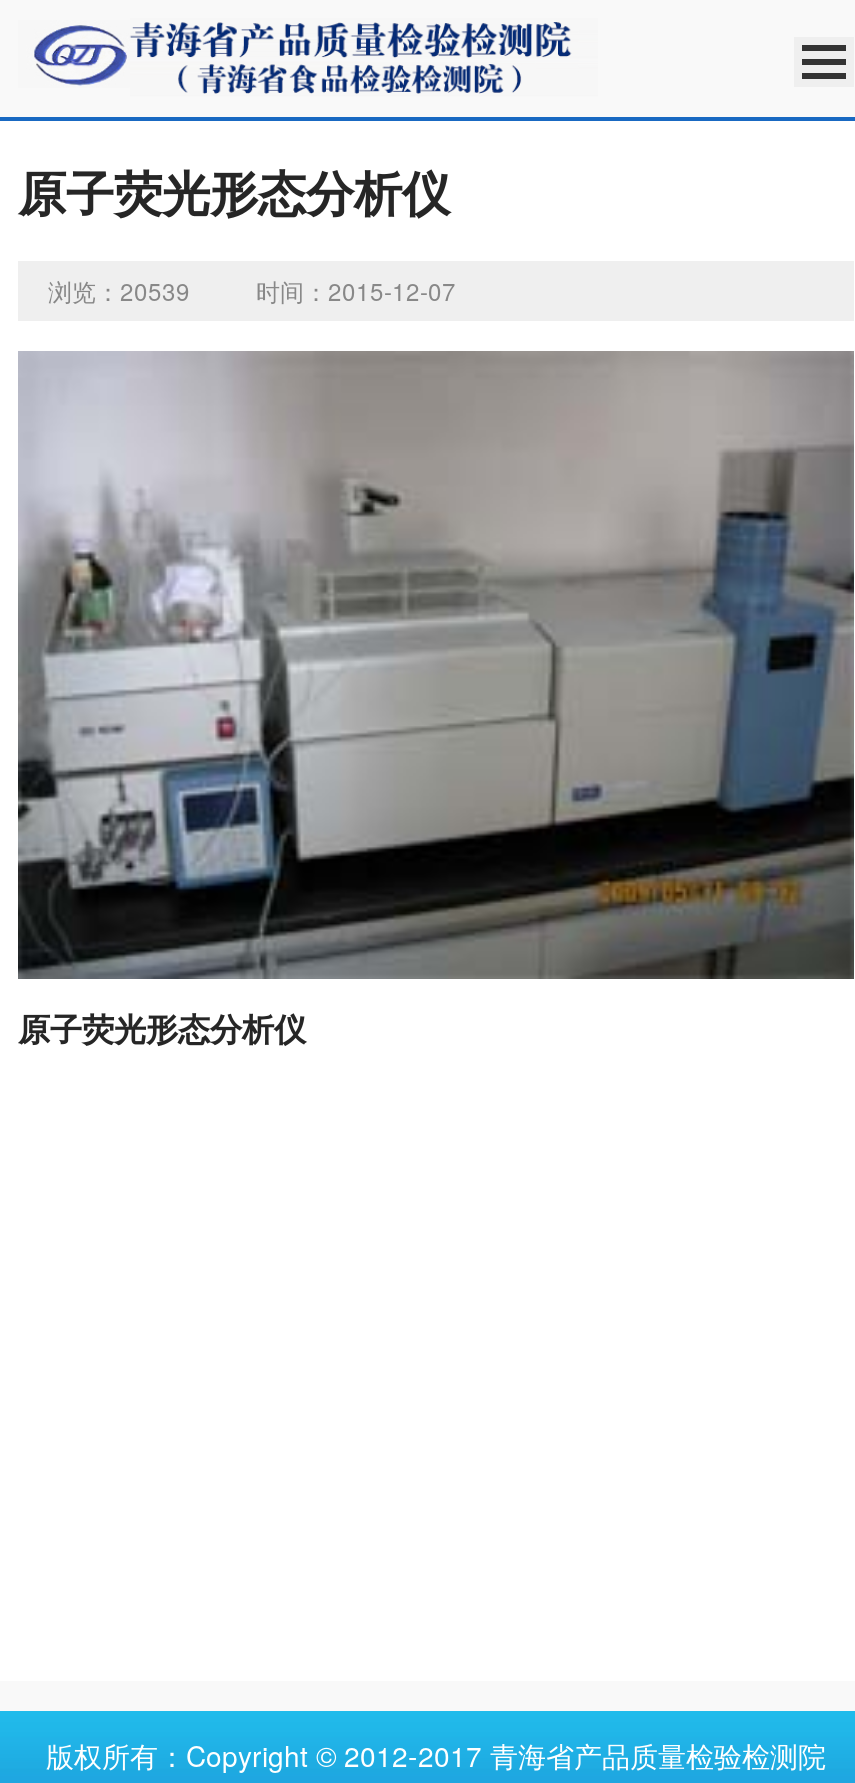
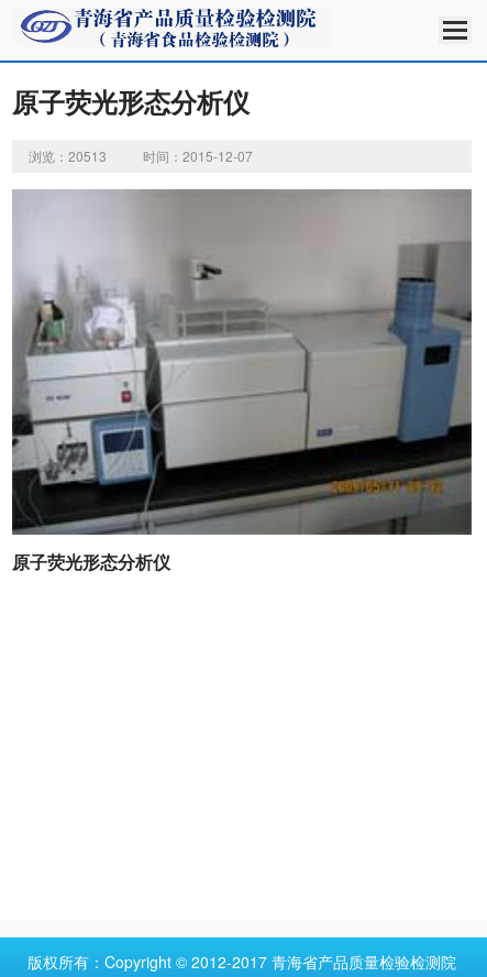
- 浏览：20539 时间：2015-12-07
+ 浏览：20513 时间：2015-12-07
